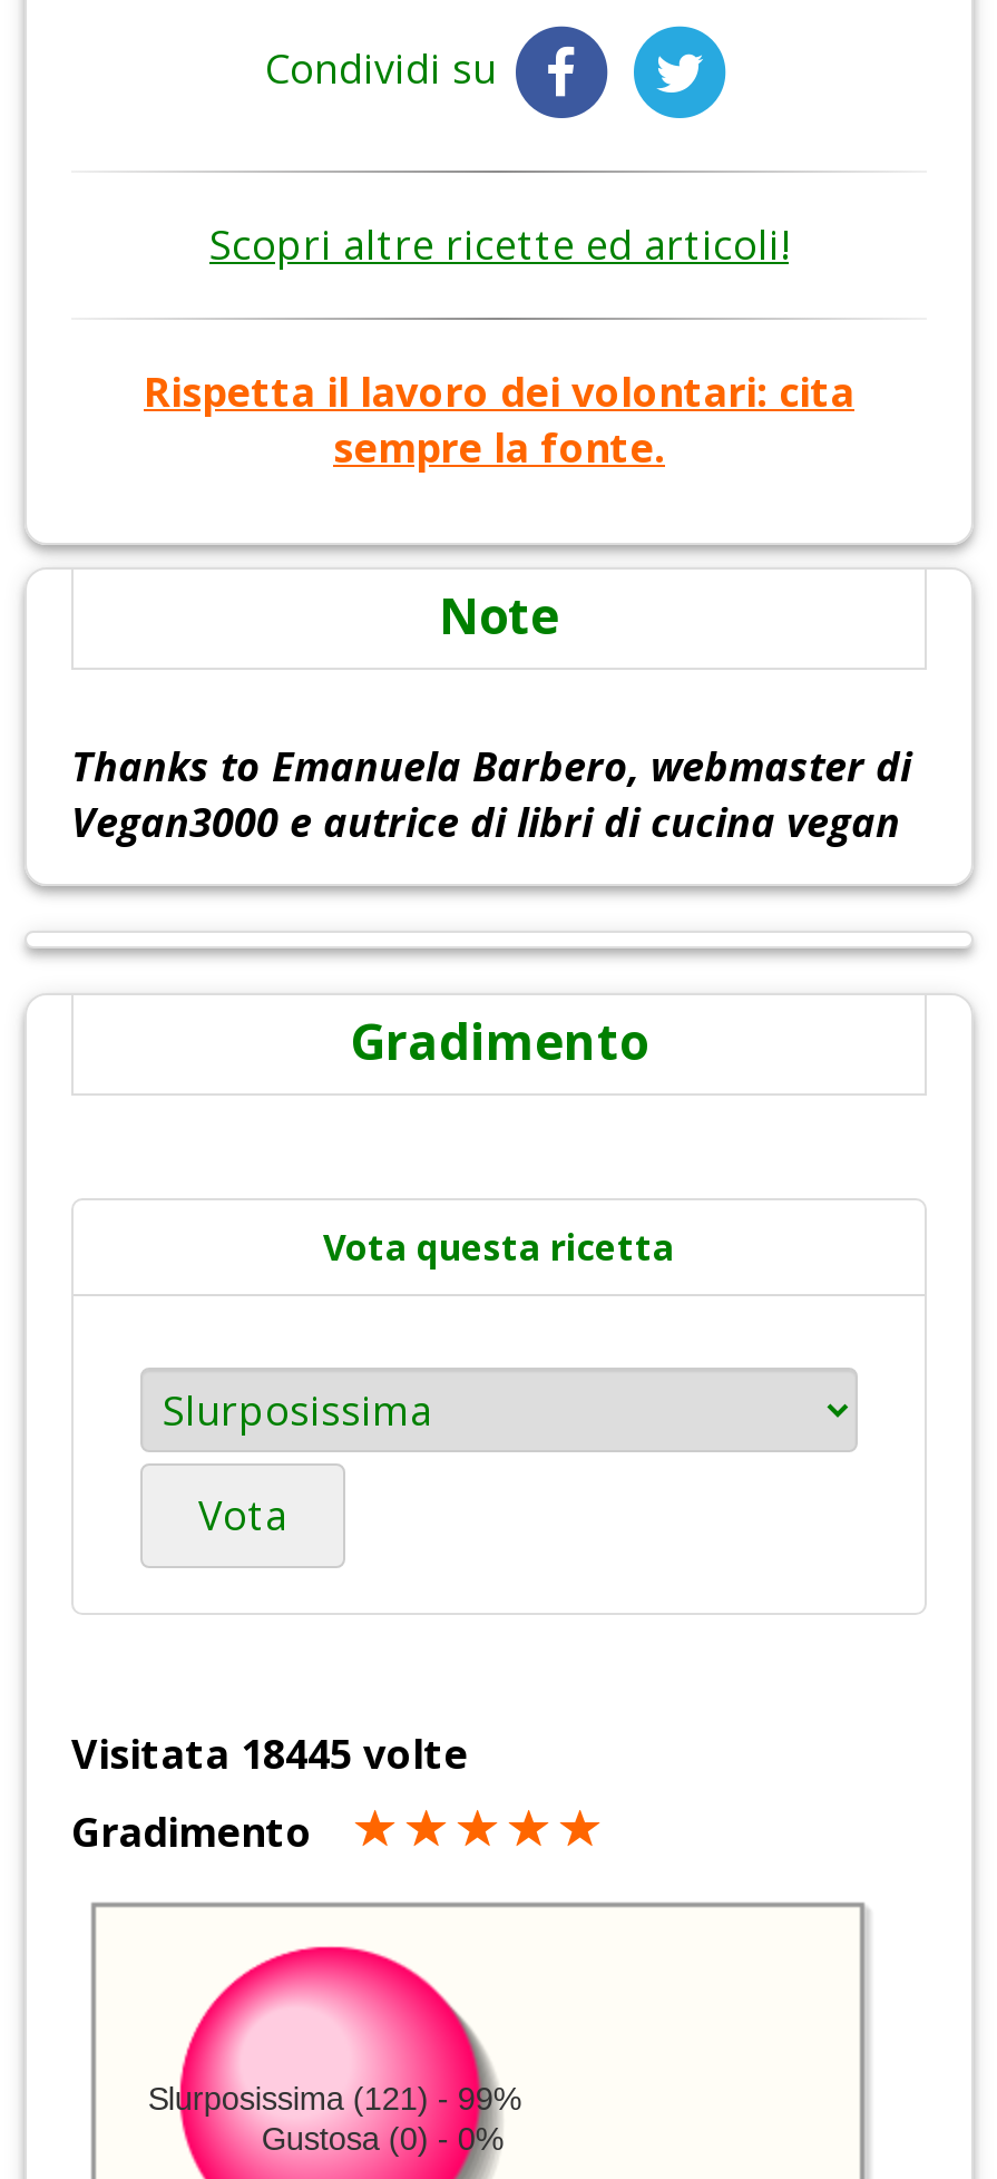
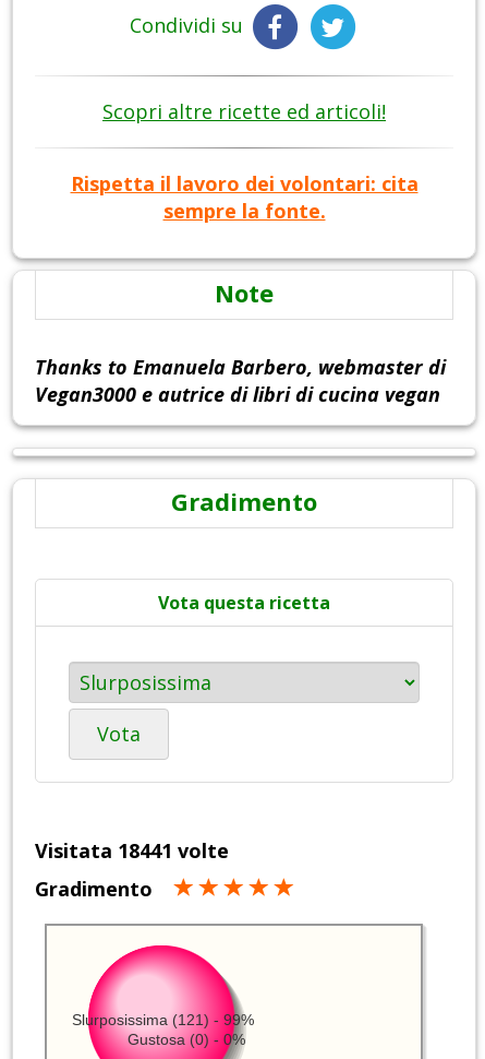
- Visitata 18445 volte
+ Visitata 18441 volte
